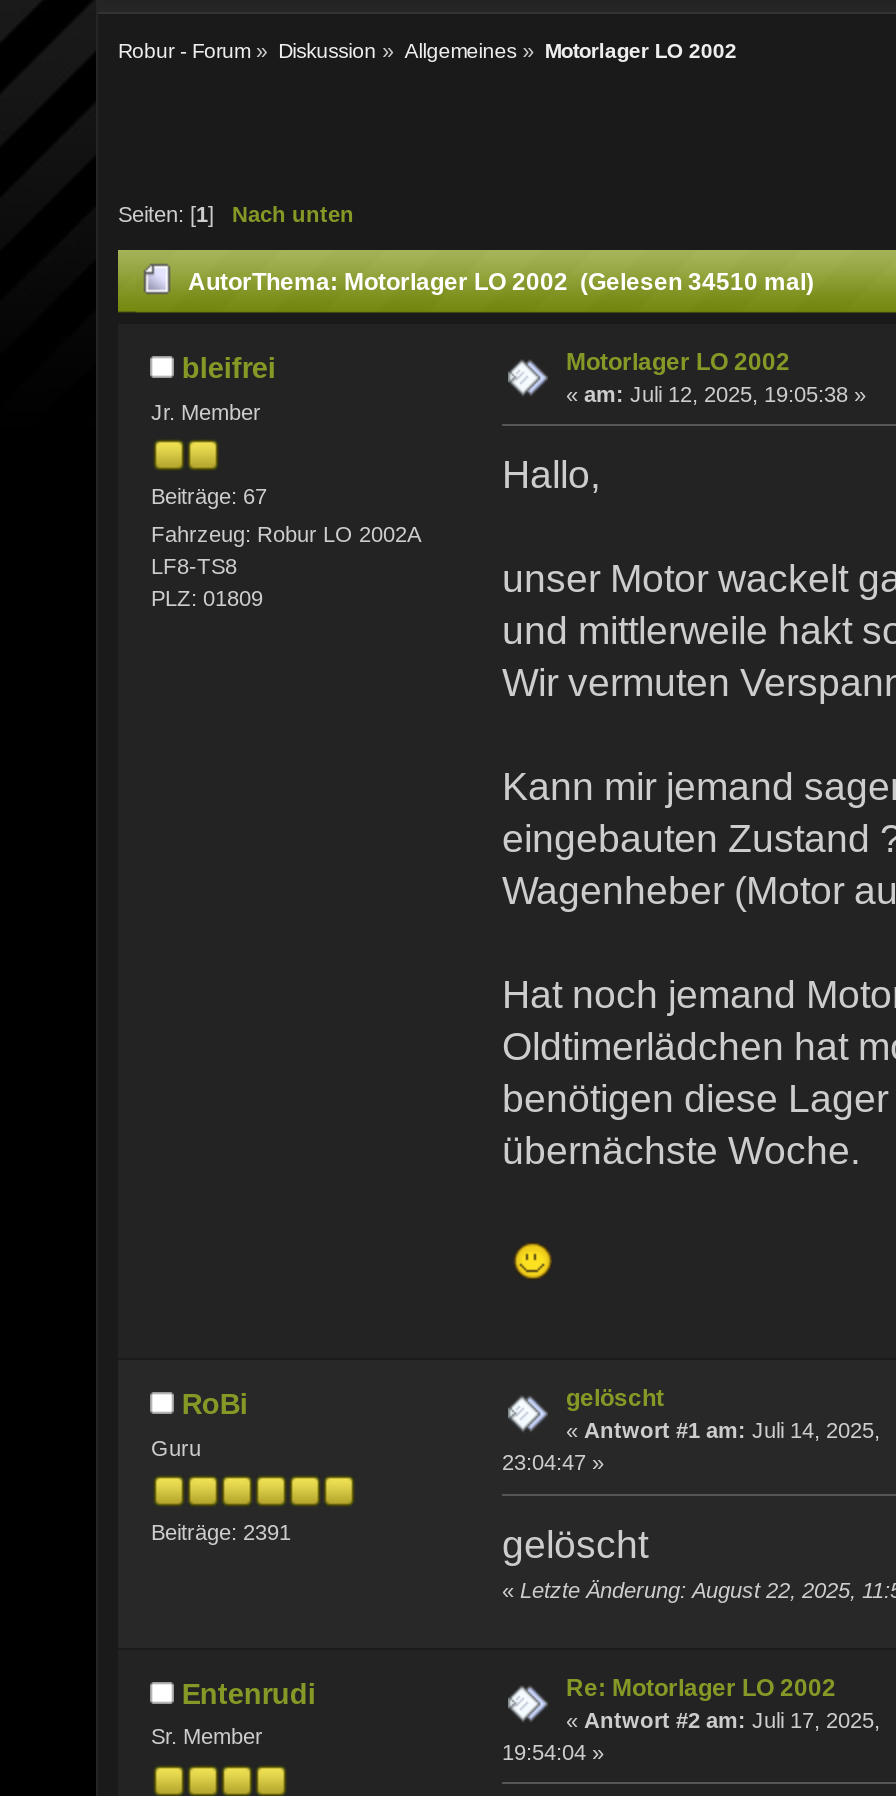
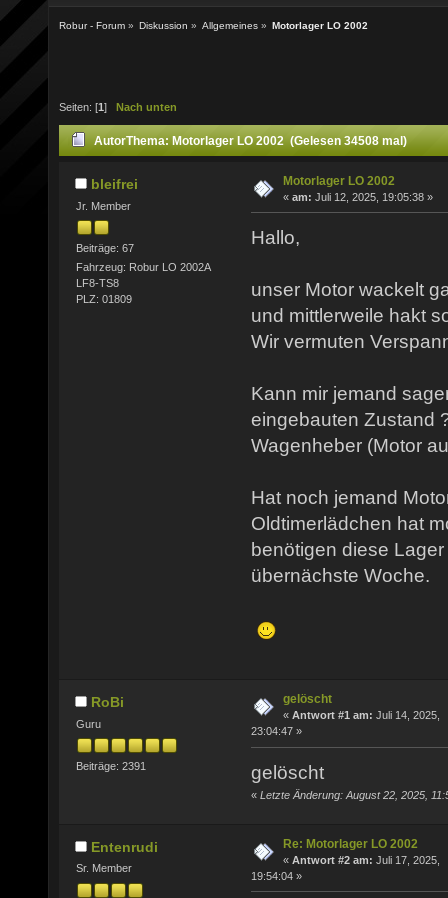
- AutorThema: Motorlager LO 2002 (Gelesen 34510 mal)
+ AutorThema: Motorlager LO 2002 (Gelesen 34508 mal)
